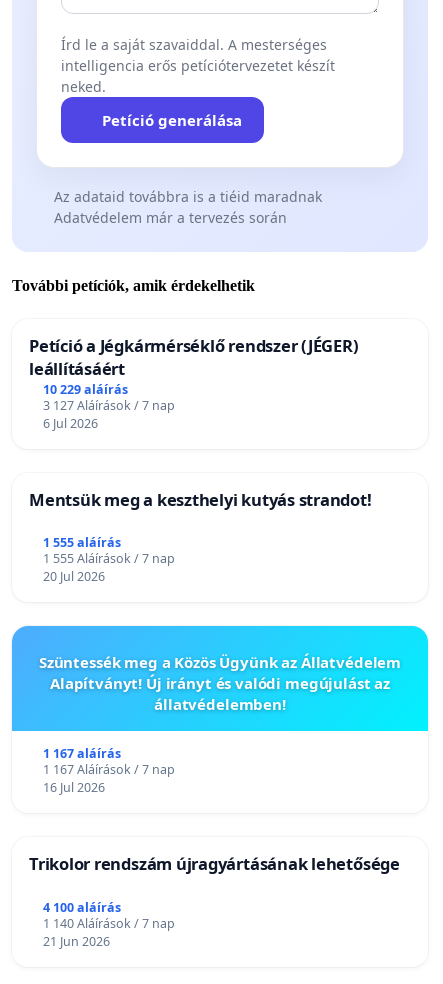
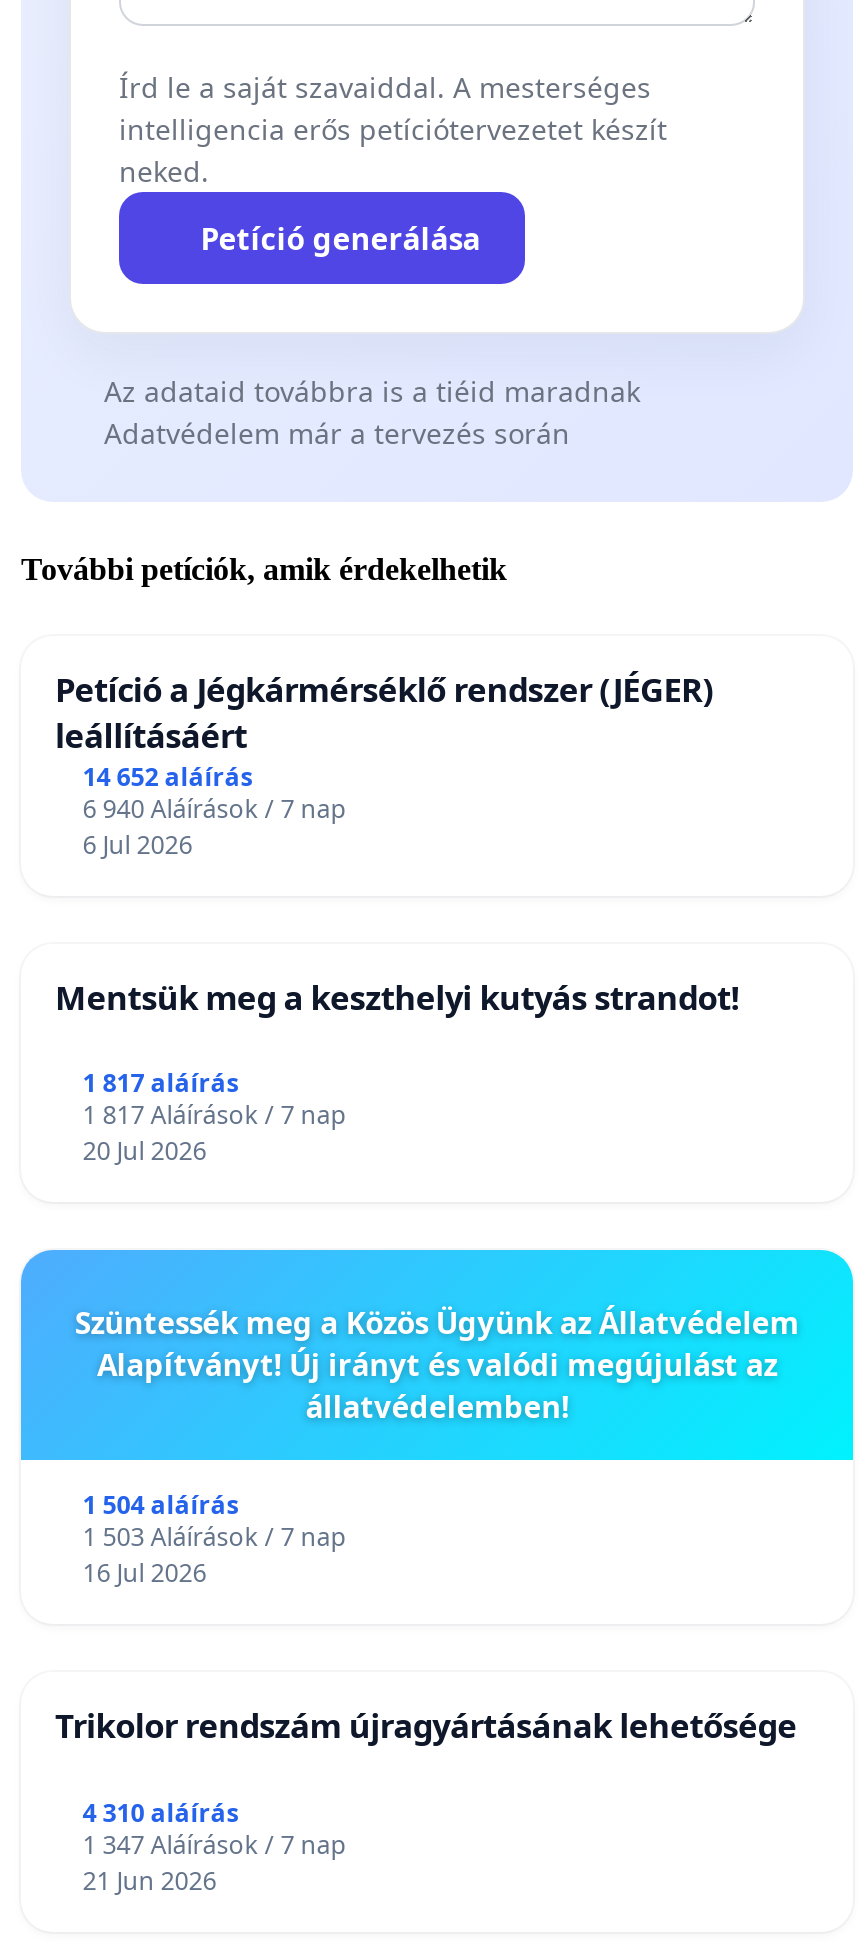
- 10 229 aláírás
+ 14 652 aláírás

- 3 127 Aláírások / 7 nap
+ 6 940 Aláírások / 7 nap

- 1 555 aláírás
+ 1 817 aláírás

- 1 555 Aláírások / 7 nap
+ 1 817 Aláírások / 7 nap

- 1 167 aláírás
+ 1 504 aláírás

- 1 167 Aláírások / 7 nap
+ 1 503 Aláírások / 7 nap

- 4 100 aláírás
+ 4 310 aláírás

- 1 140 Aláírások / 7 nap
+ 1 347 Aláírások / 7 nap
